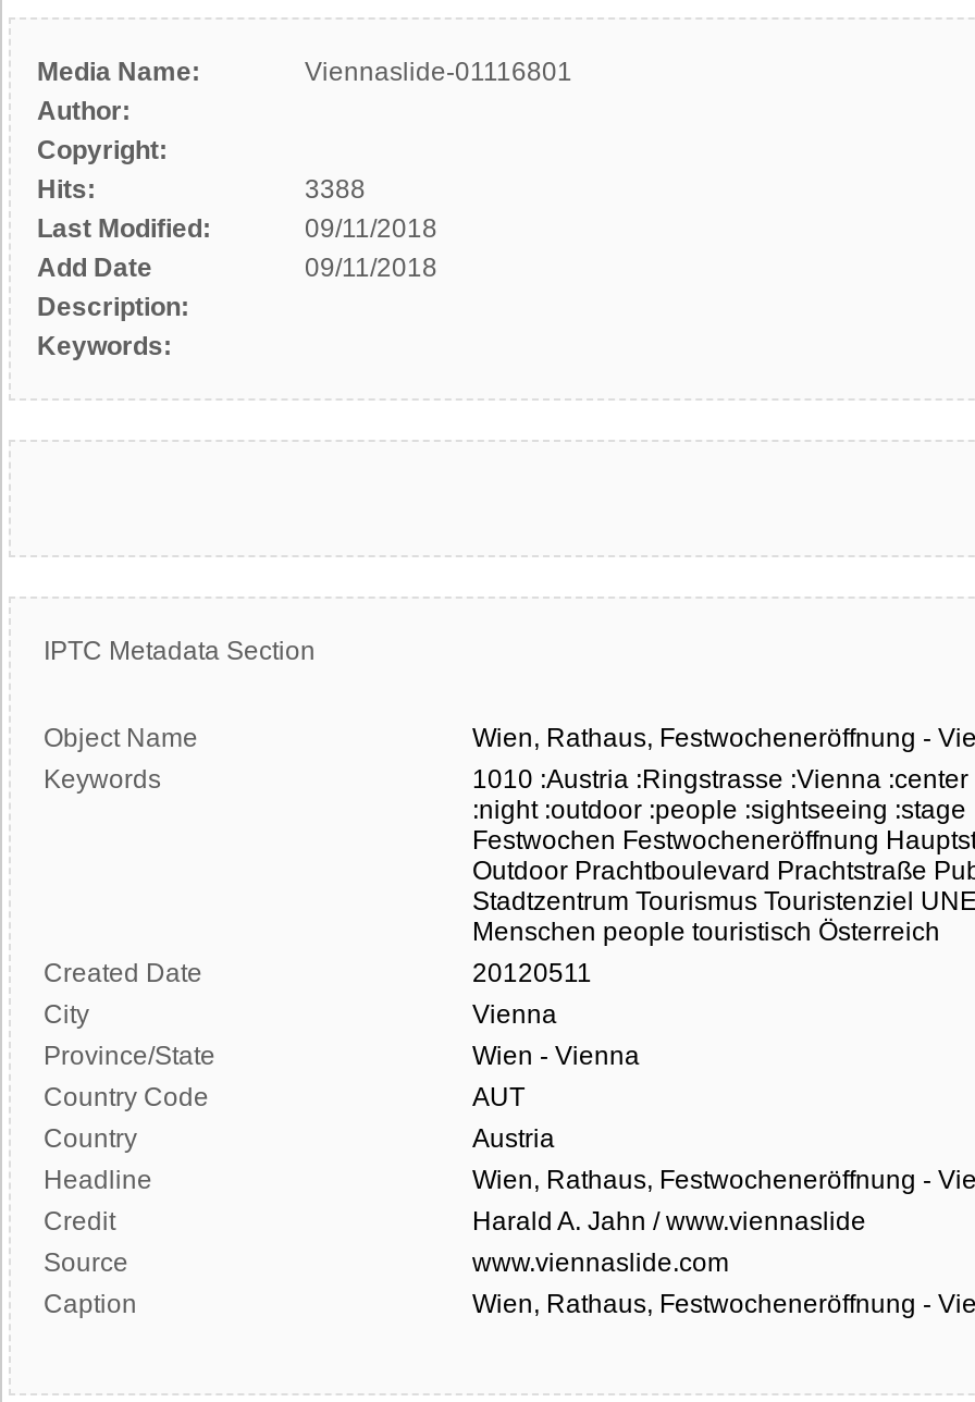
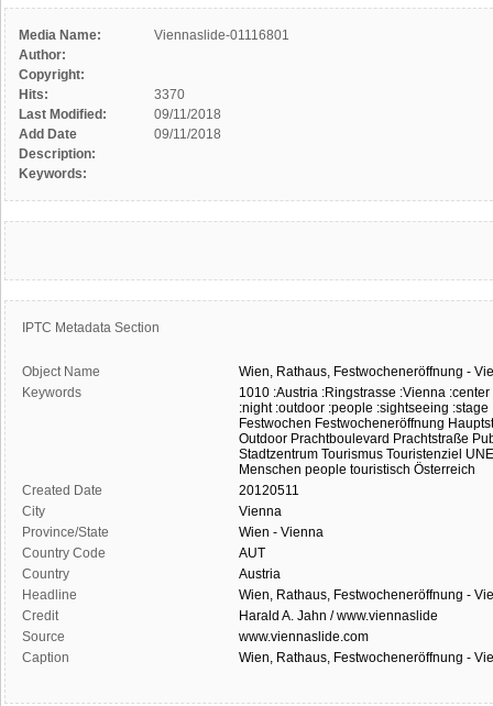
- 3388
+ 3370
